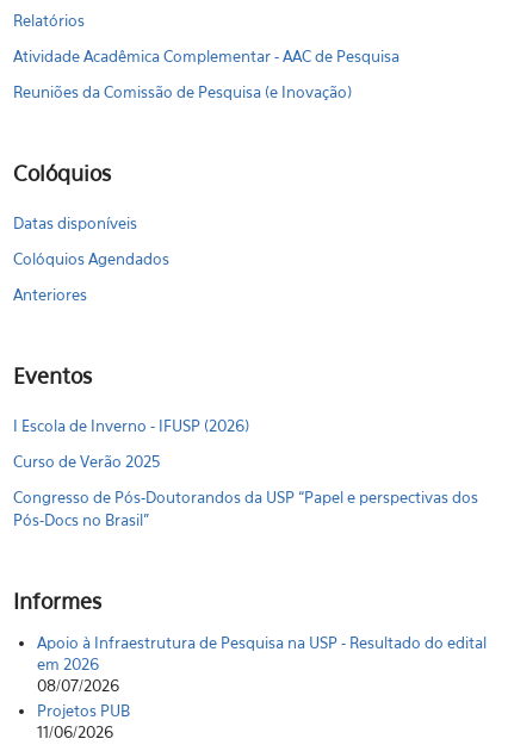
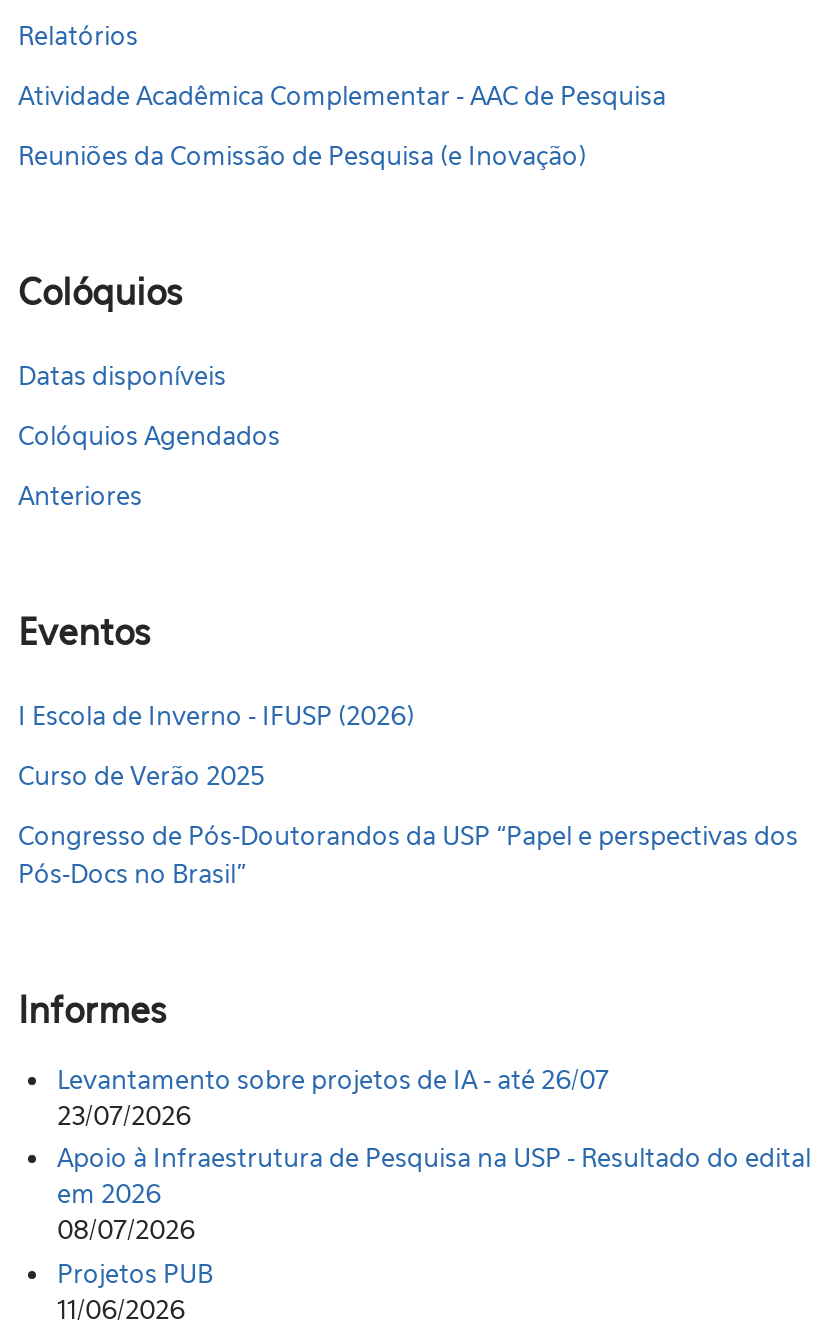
+ Levantamento sobre projetos de IA - até 26/07
+ 23/07/2026
